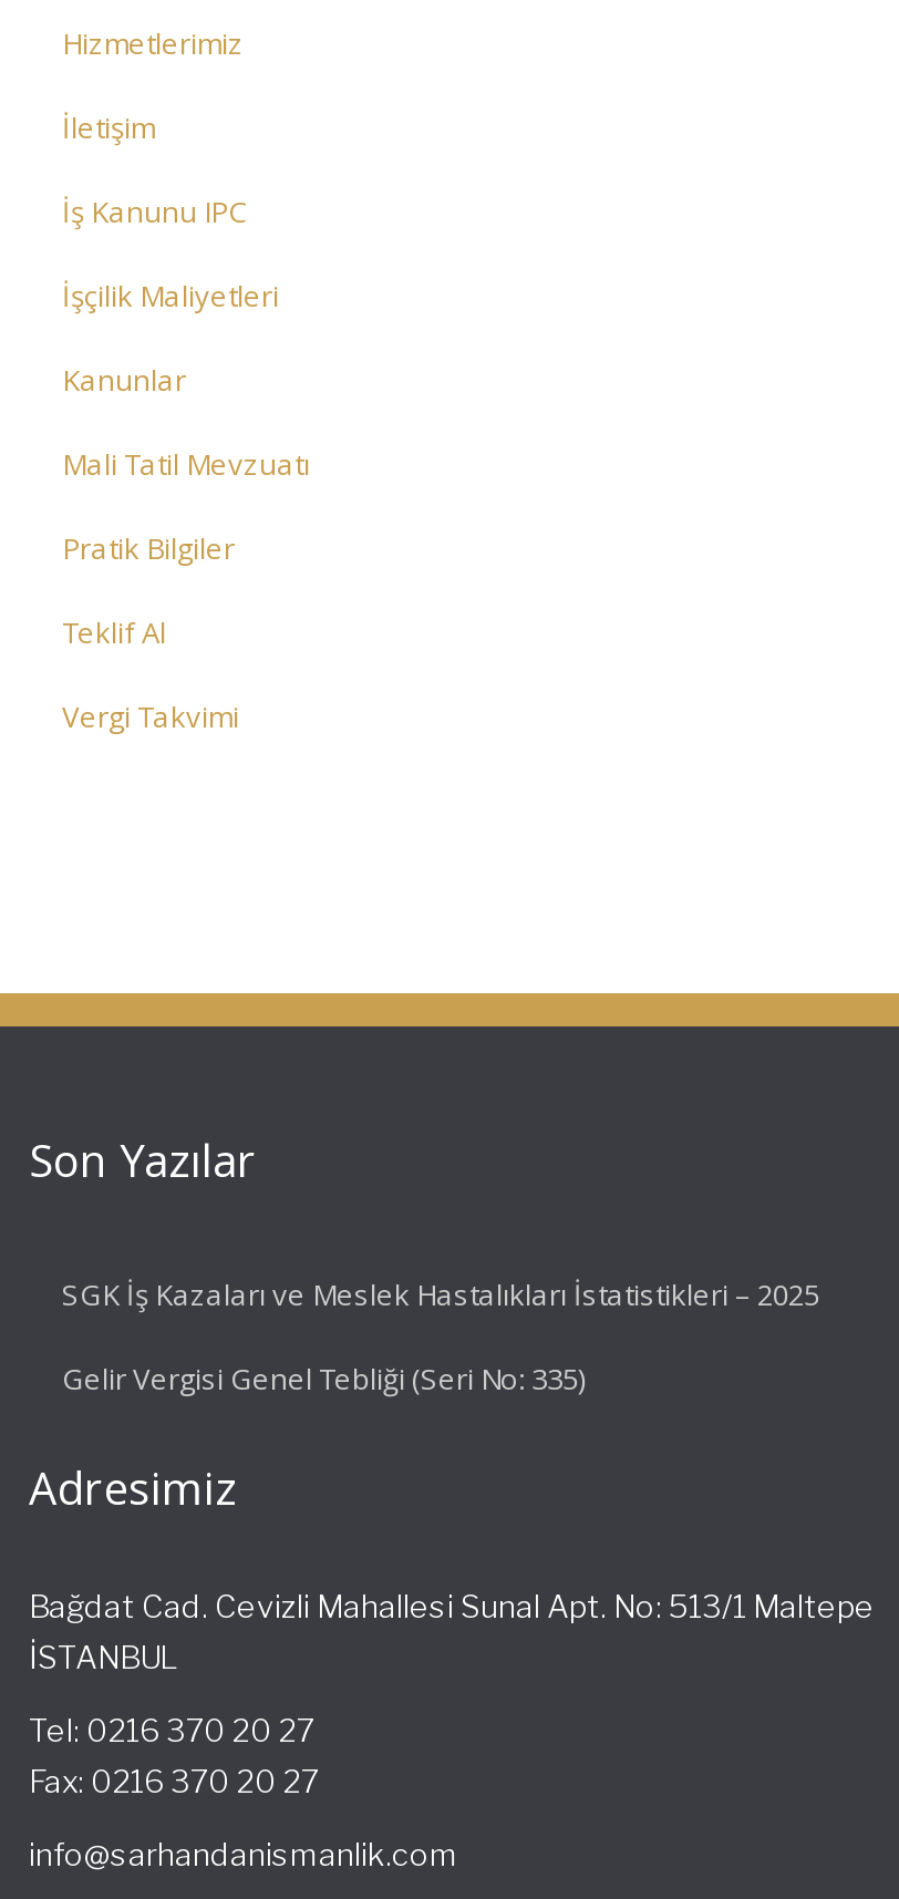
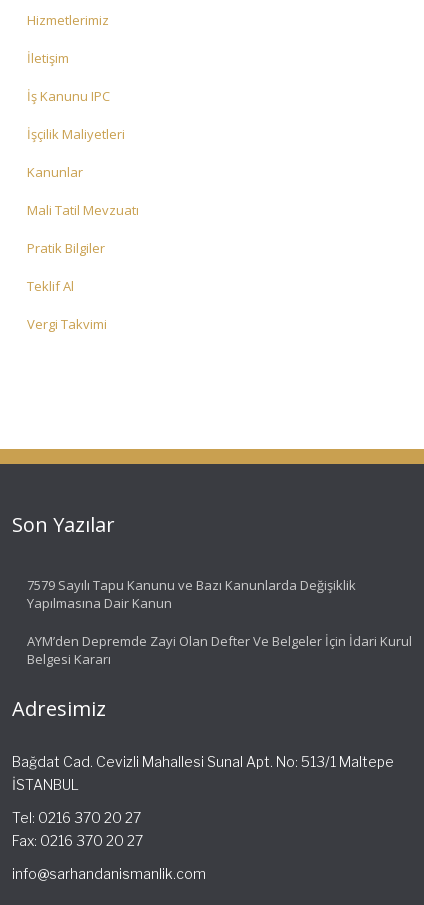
- SGK İş Kazaları ve Meslek Hastalıkları İstatistikleri – 2025
+ 7579 Sayılı Tapu Kanunu ve Bazı Kanunlarda Değişiklik
+ Yapılmasına Dair Kanun

- Gelir Vergisi Genel Tebliği (Seri No: 335)
+ AYM’den Depremde Zayi Olan Defter Ve Belgeler İçin İdari Kurul
+ Belgesi Kararı
